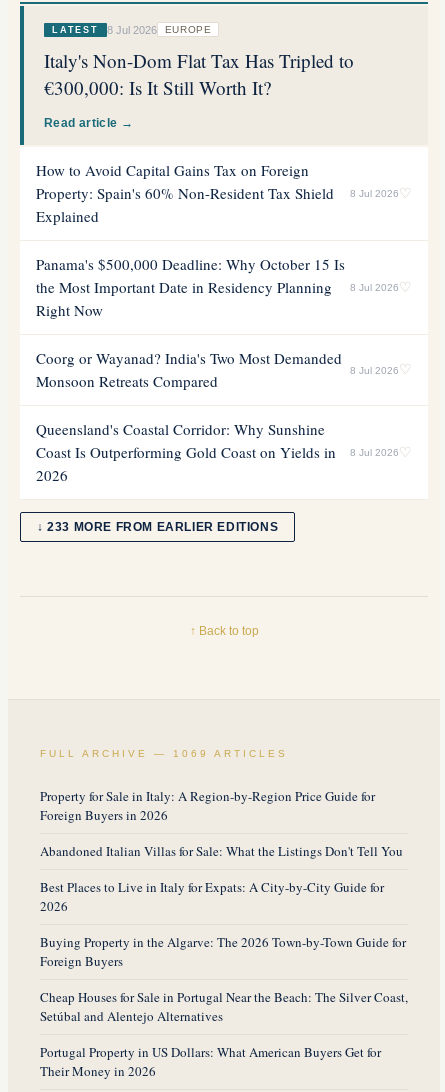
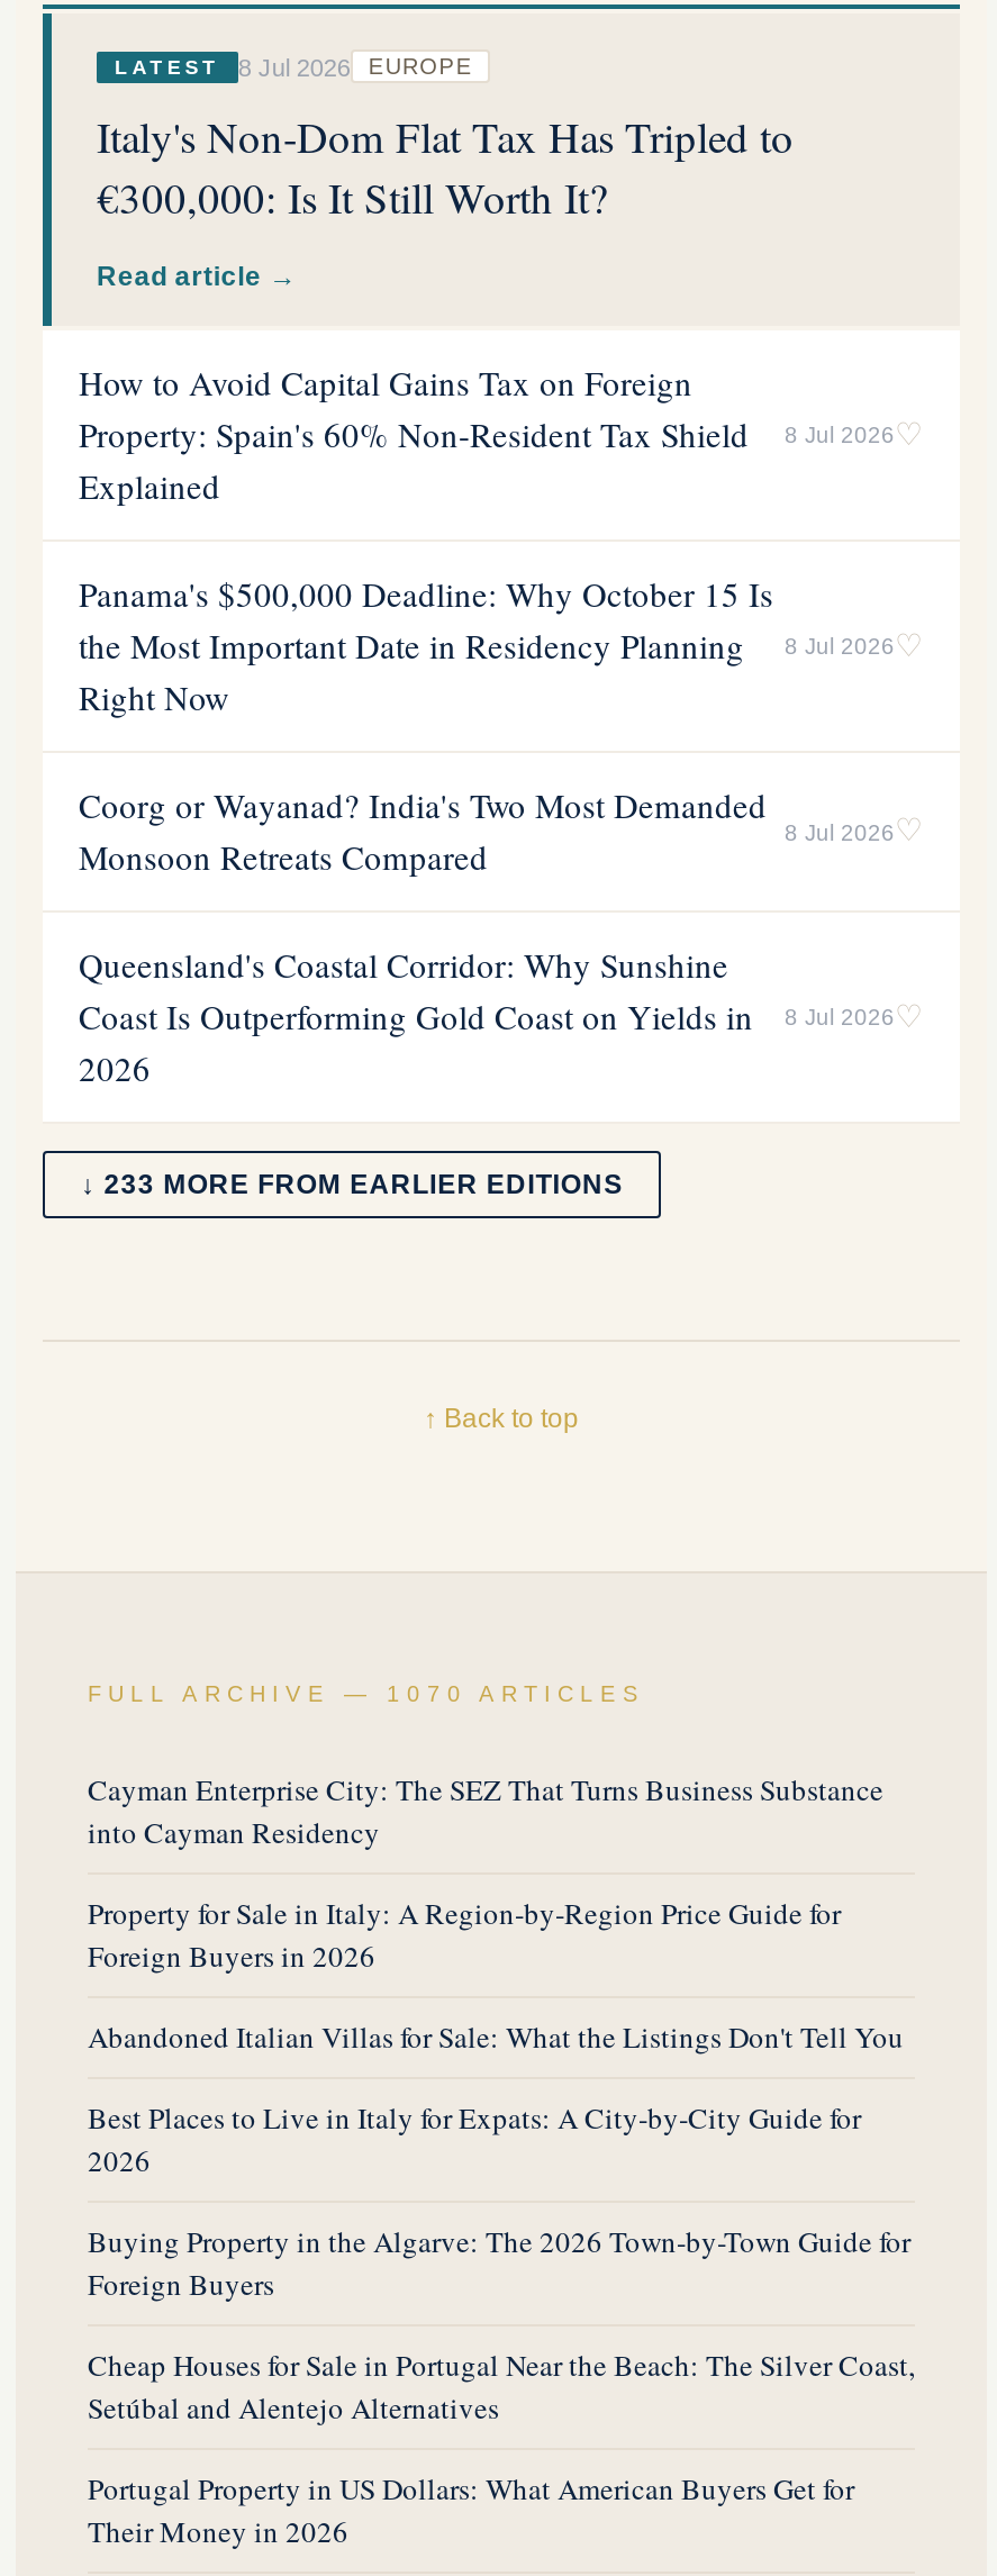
- FULL ARCHIVE — 1069 ARTICLES
+ FULL ARCHIVE — 1070 ARTICLES
+ Cayman Enterprise City: The SEZ That Turns Business Substance
+ into Cayman Residency
